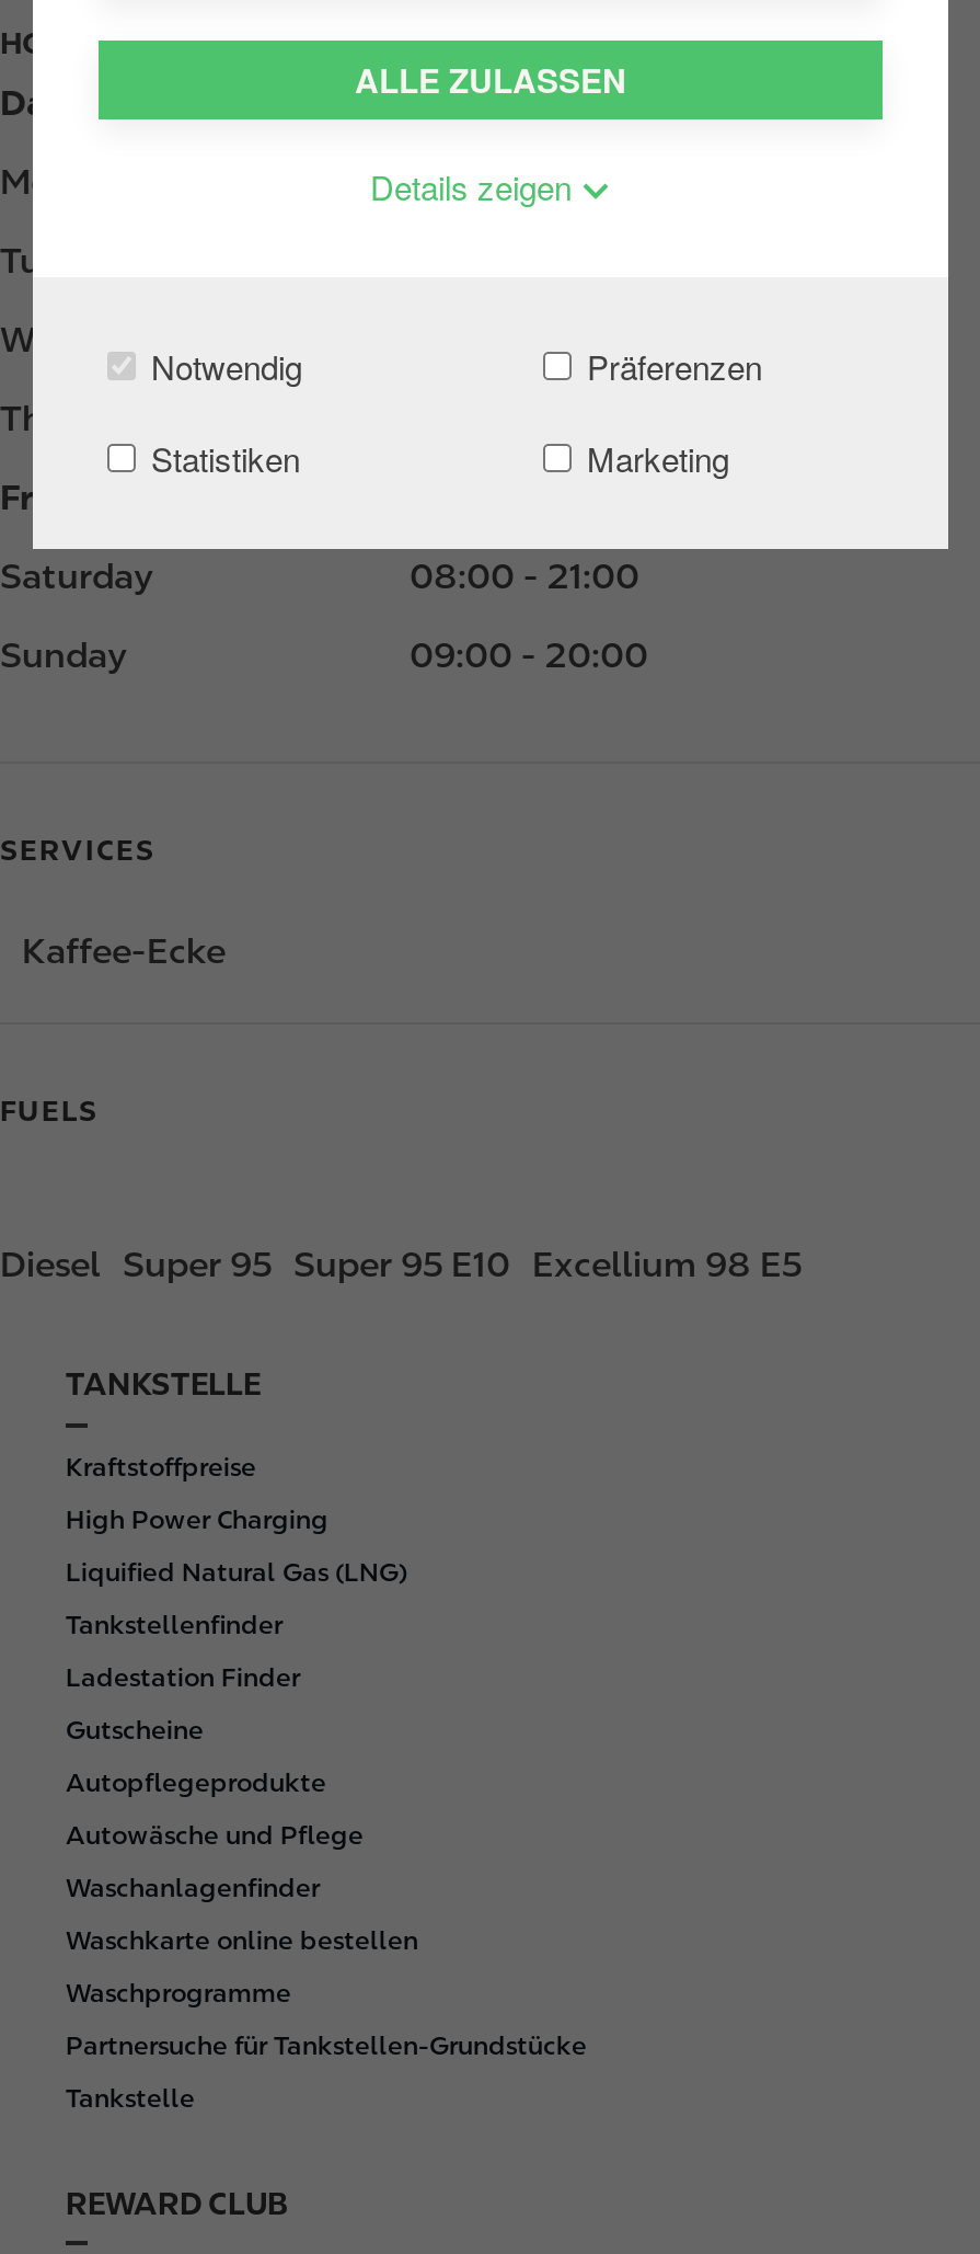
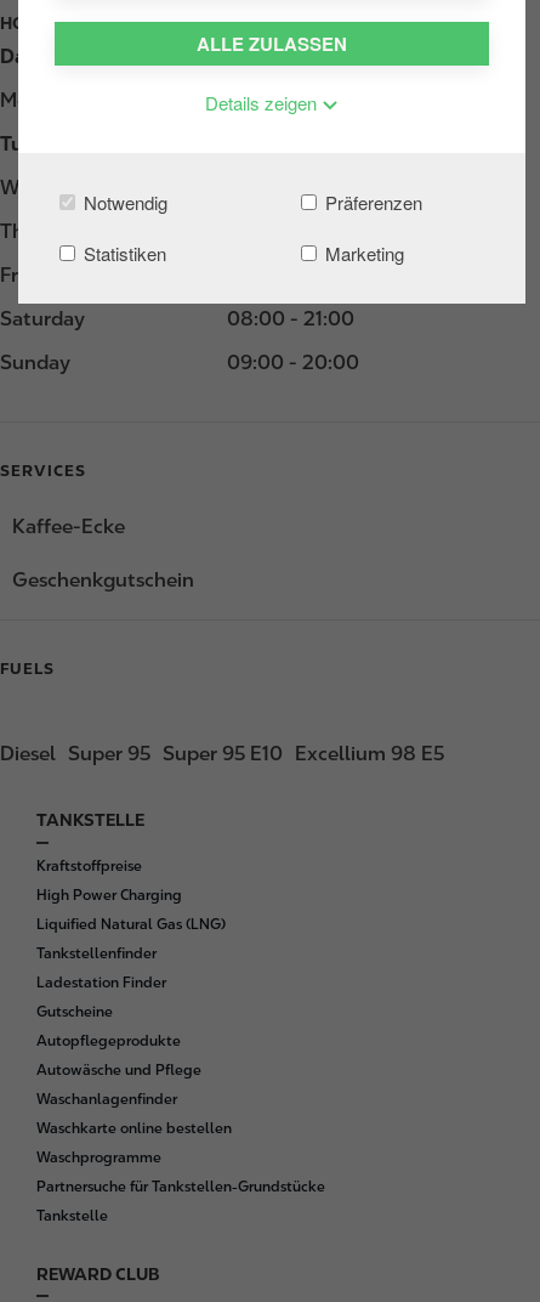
+ Geschenkgutschein
